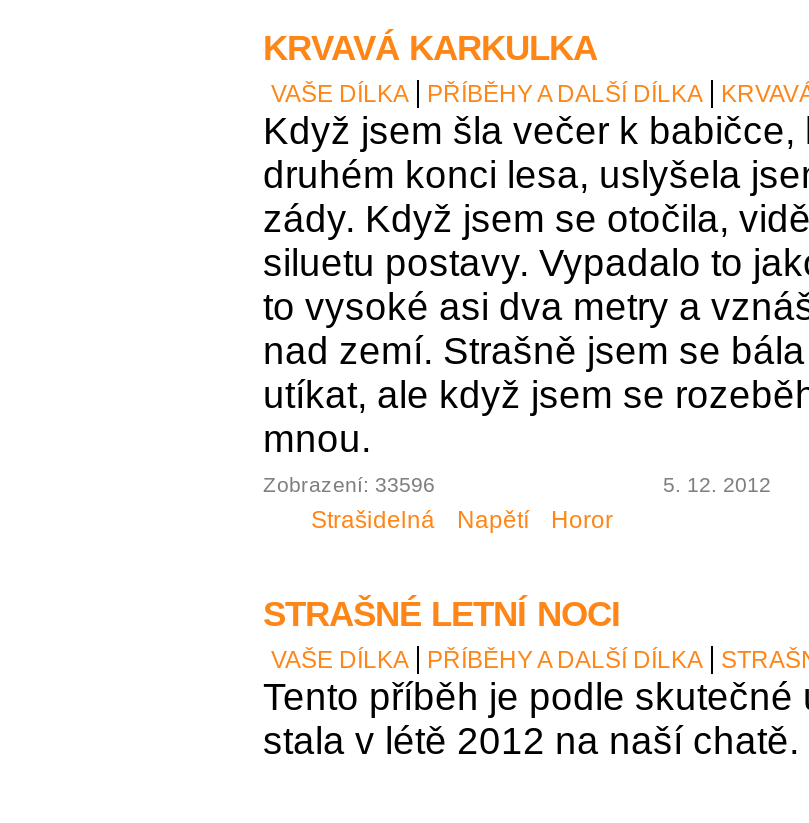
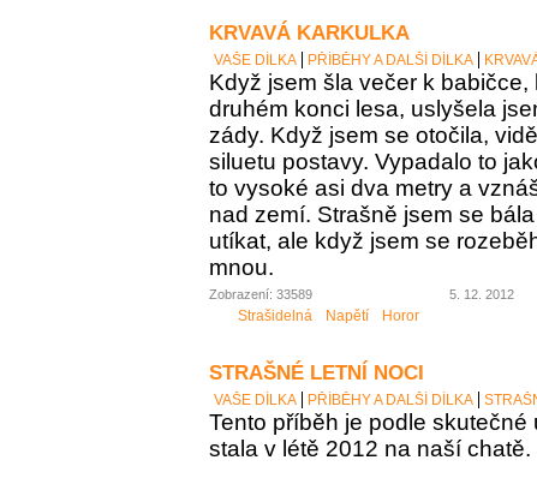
- Zobrazení: 33596
+ Zobrazení: 33589
